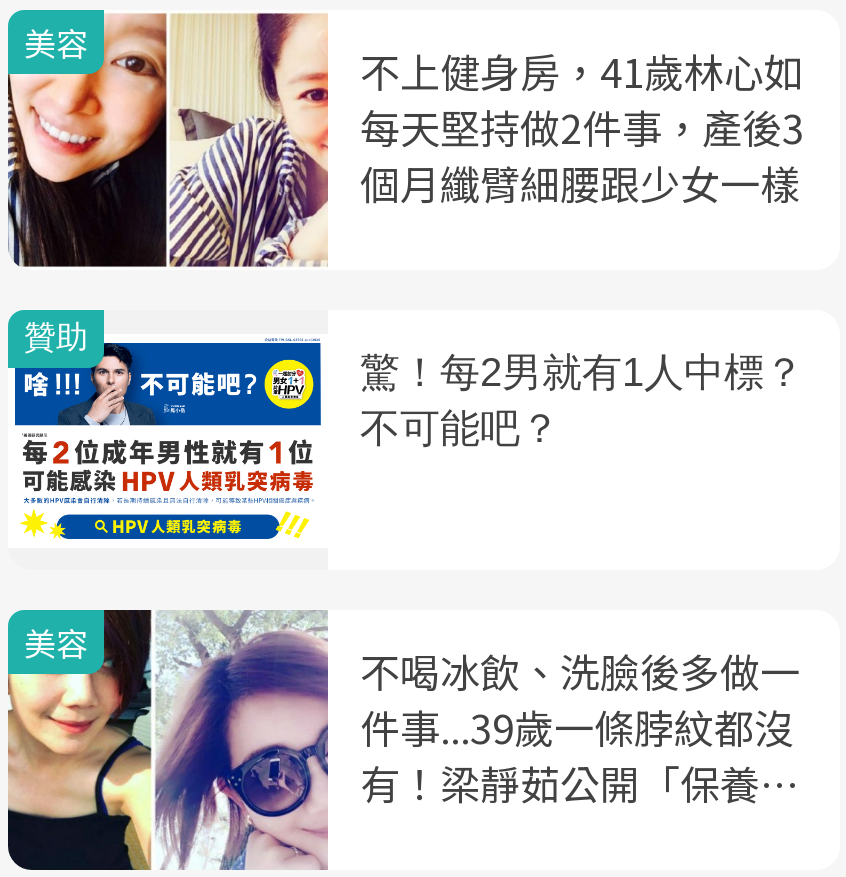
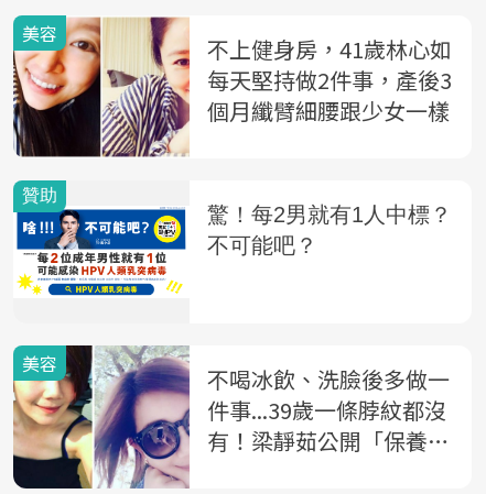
- [image]
+ [image]
